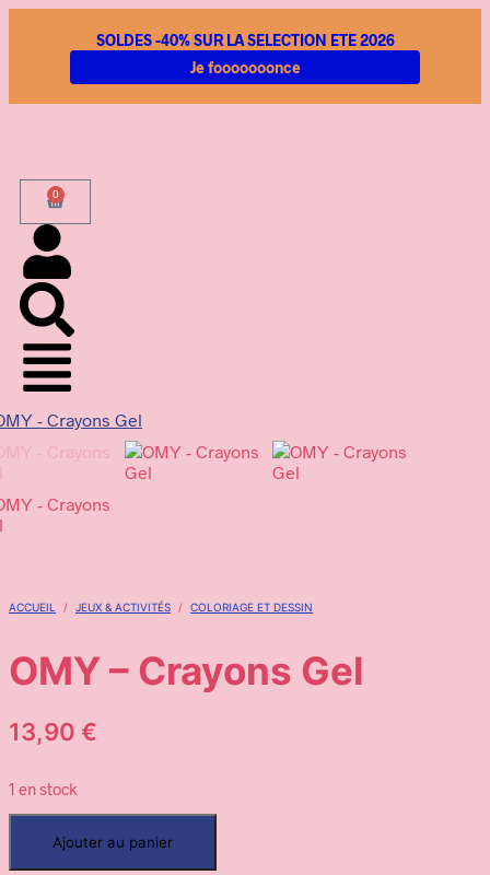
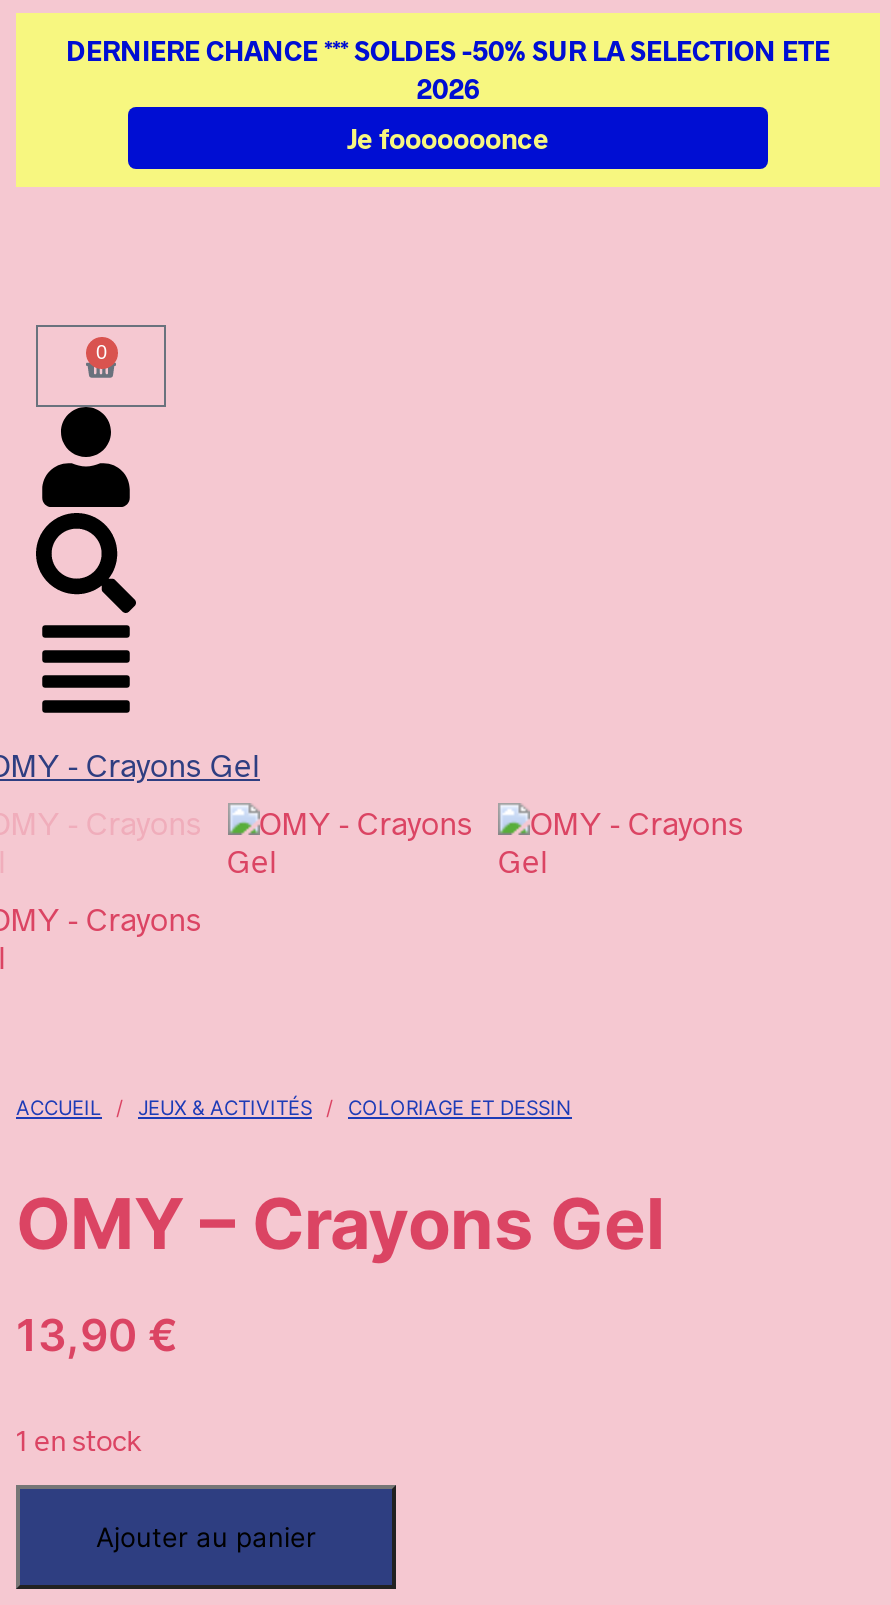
- [image]
- SOLDES -40% SUR LA SELECTION ETE 2026
+ [image]
+ DERNIERE CHANCE *** SOLDES -50% SUR LA SELECTION ETE
+ 2026
